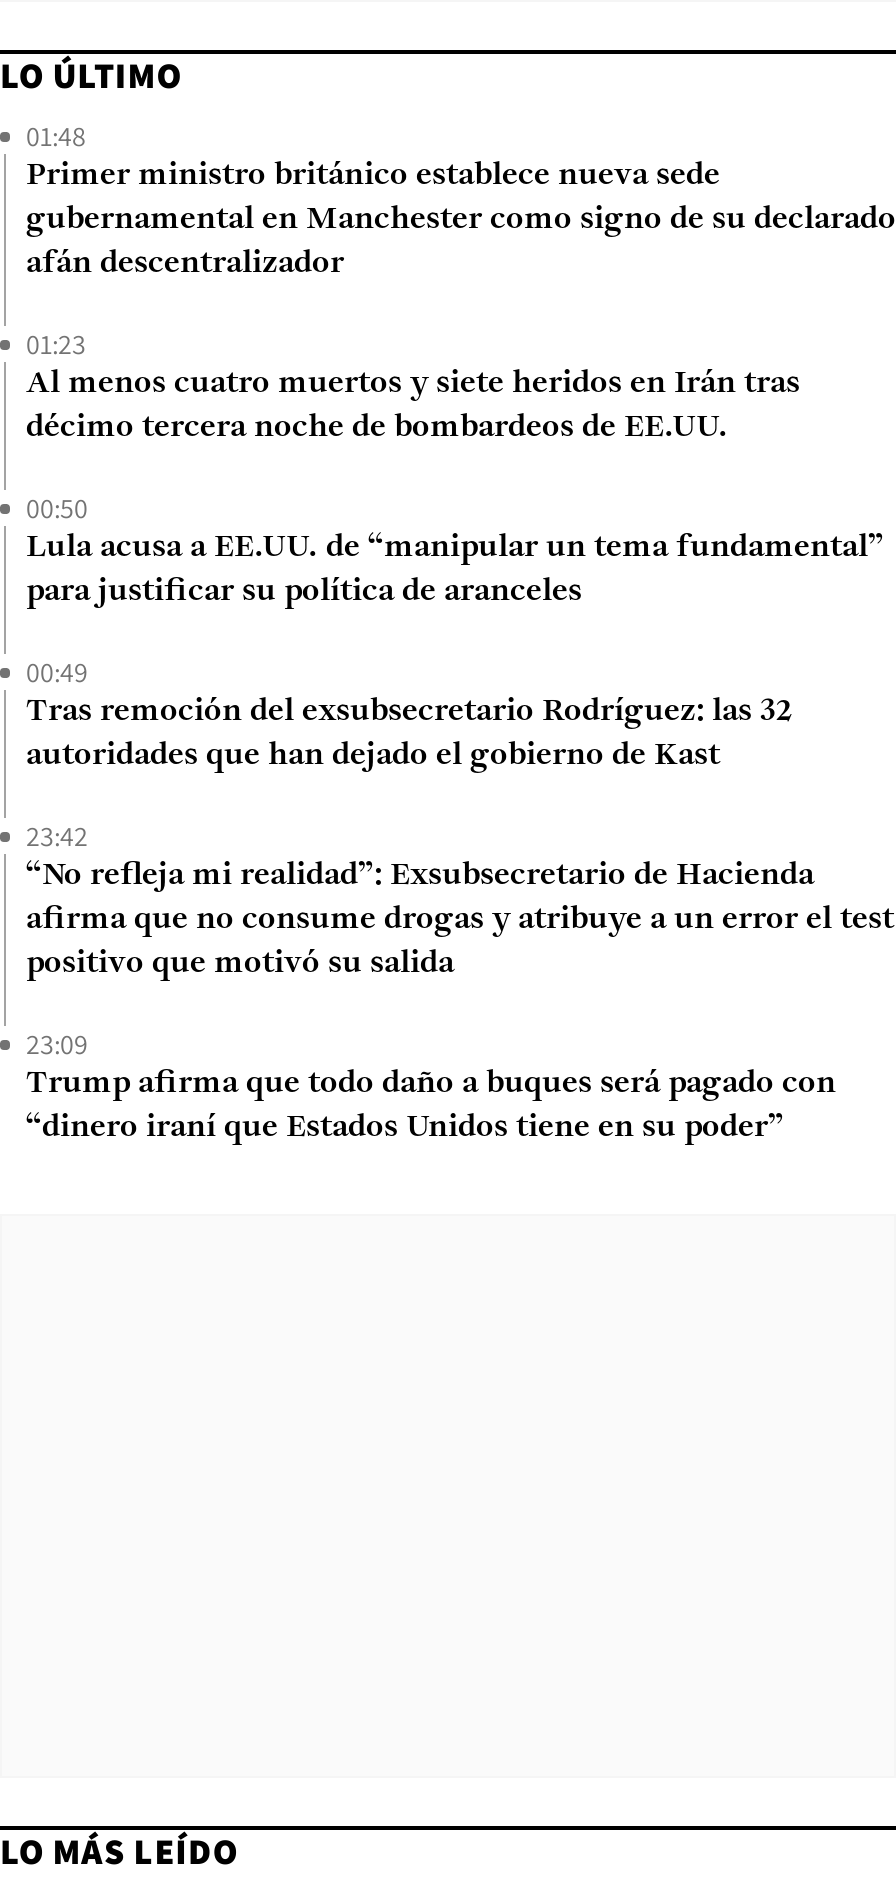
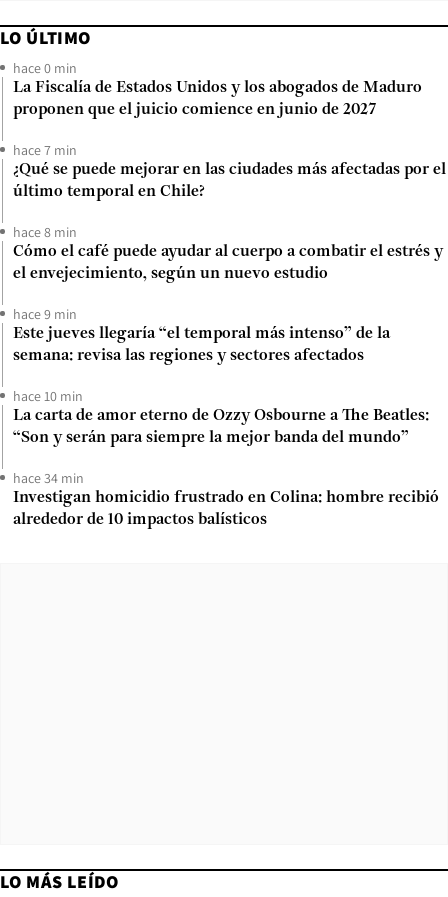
- 01:48
- Primer ministro británico establece nueva sede
- gubernamental en Manchester como signo de su declarado
- afán descentralizador
+ hace 0 min
+ La Fiscalía de Estados Unidos y los abogados de Maduro
+ proponen que el juicio comience en junio de 2027

- 01:23
- Al menos cuatro muertos y siete heridos en Irán tras
- décimo tercera noche de bombardeos de EE.UU.
+ hace 7 min
+ ¿Qué se puede mejorar en las ciudades más afectadas por el
+ último temporal en Chile?

- 00:50
- Lula acusa a EE.UU. de “manipular un tema fundamental”
- para justificar su política de aranceles
+ hace 8 min
+ Cómo el café puede ayudar al cuerpo a combatir el estrés y
+ el envejecimiento, según un nuevo estudio

- 00:49
- Tras remoción del exsubsecretario Rodríguez: las 32
- autoridades que han dejado el gobierno de Kast
+ hace 9 min
+ Este jueves llegaría “el temporal más intenso” de la
+ semana: revisa las regiones y sectores afectados

- 23:42
- “No refleja mi realidad”: Exsubsecretario de Hacienda
- afirma que no consume drogas y atribuye a un error el test
- positivo que motivó su salida
+ hace 10 min
+ La carta de amor eterno de Ozzy Osbourne a The Beatles:
+ “Son y serán para siempre la mejor banda del mundo”

- 23:09
- Trump afirma que todo daño a buques será pagado con
- “dinero iraní que Estados Unidos tiene en su poder”
+ hace 34 min
+ Investigan homicidio frustrado en Colina: hombre recibió
+ alrededor de 10 impactos balísticos
